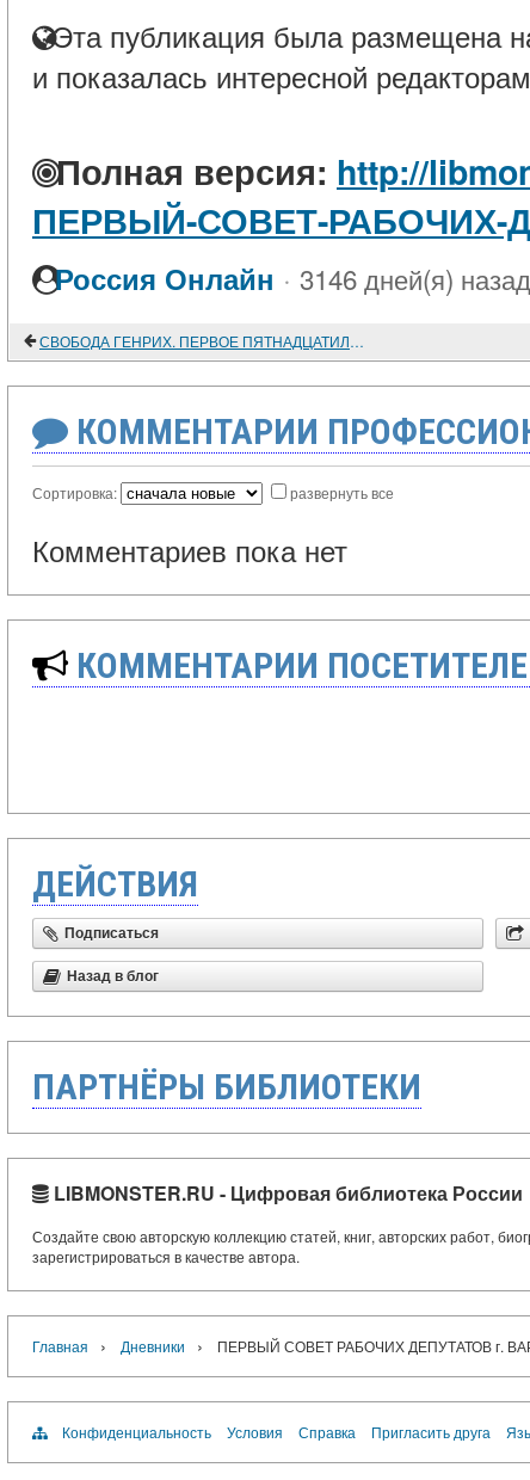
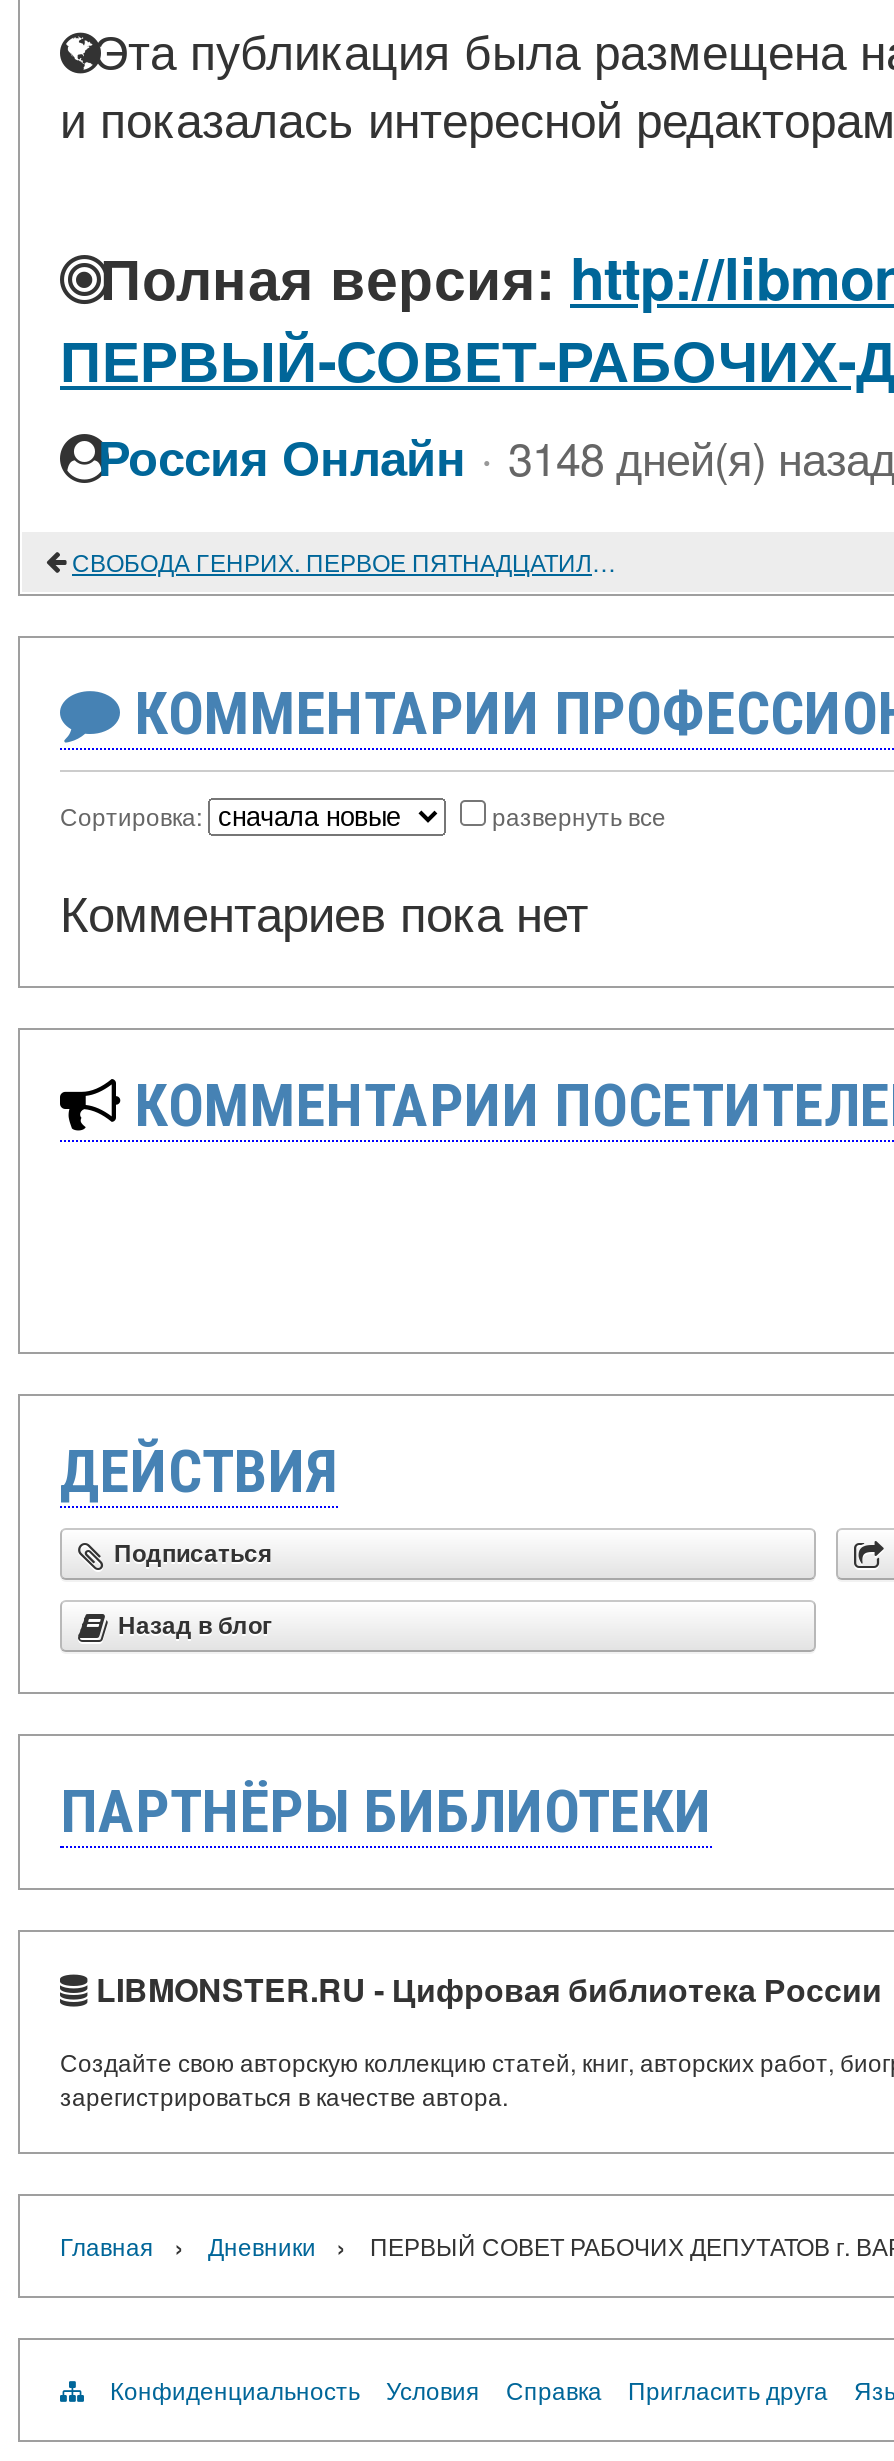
- Россия Онлайн · 3146 дней(я) назад
+ Россия Онлайн · 3148 дней(я) назад
